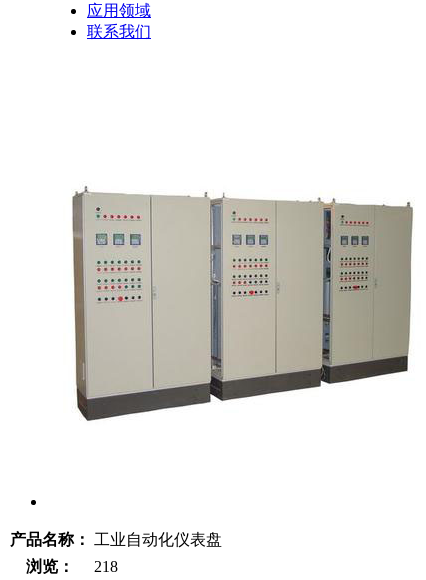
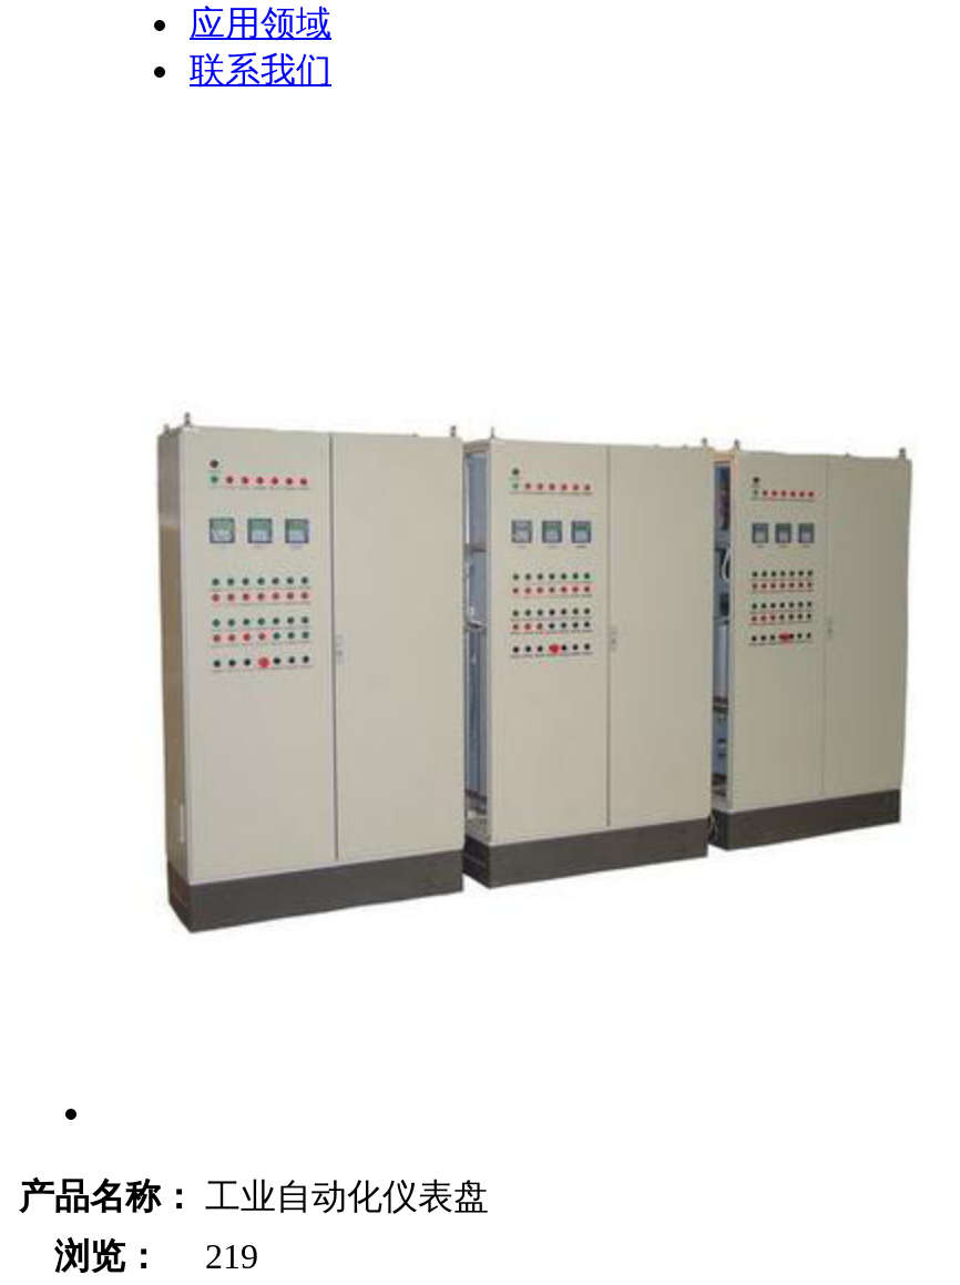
- 浏览： 218
+ 浏览： 219
